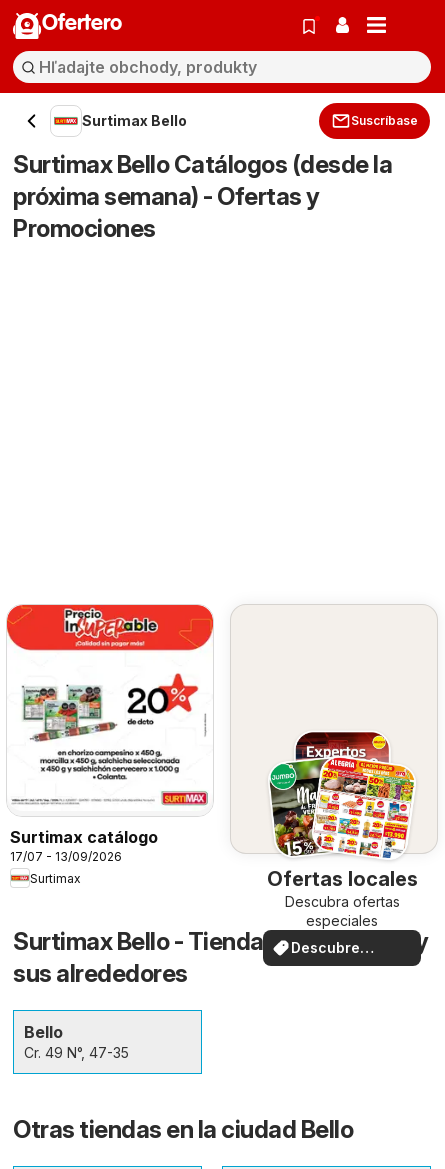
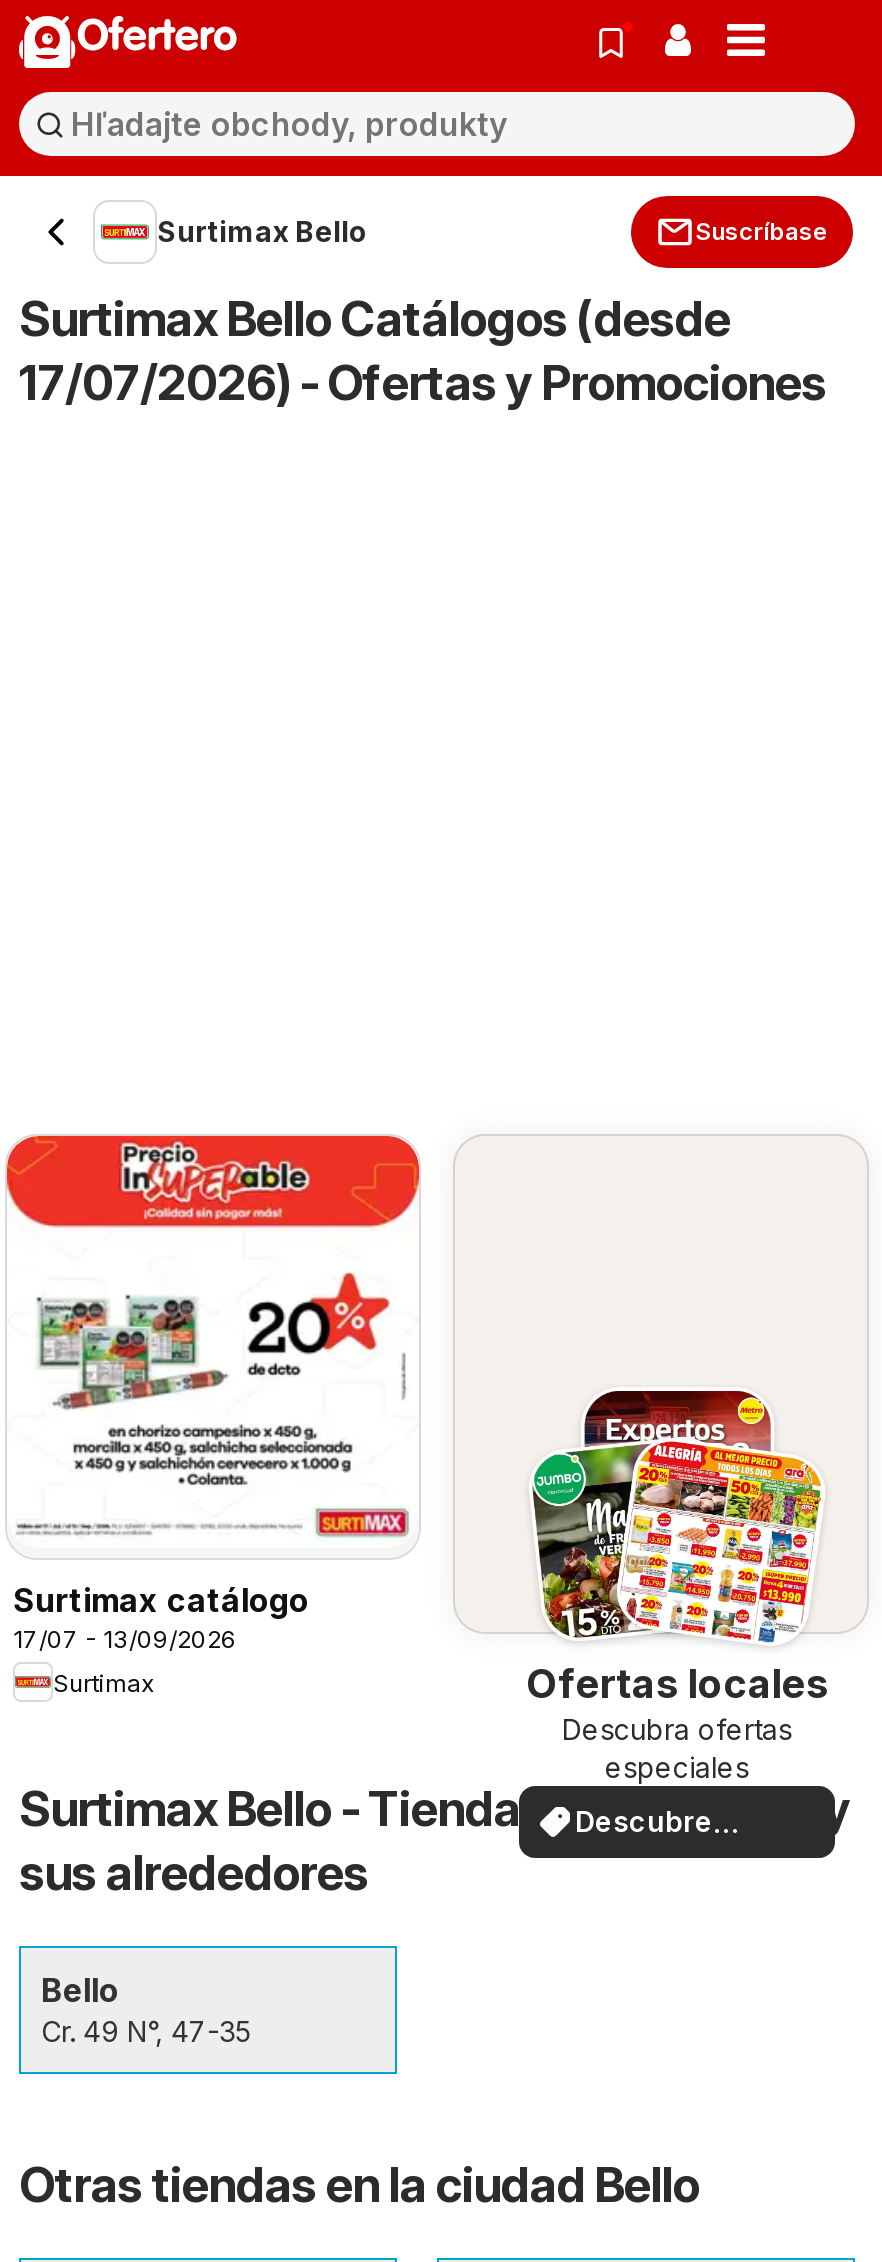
- Surtimax Bello Catálogos (desde la
- próxima semana) - Ofertas y
- Promociones
+ Surtimax Bello Catálogos (desde
+ 17/07/2026) - Ofertas y Promociones
